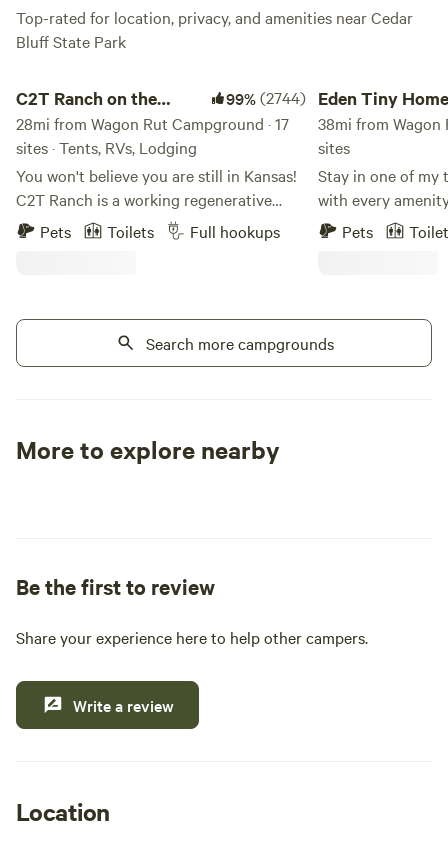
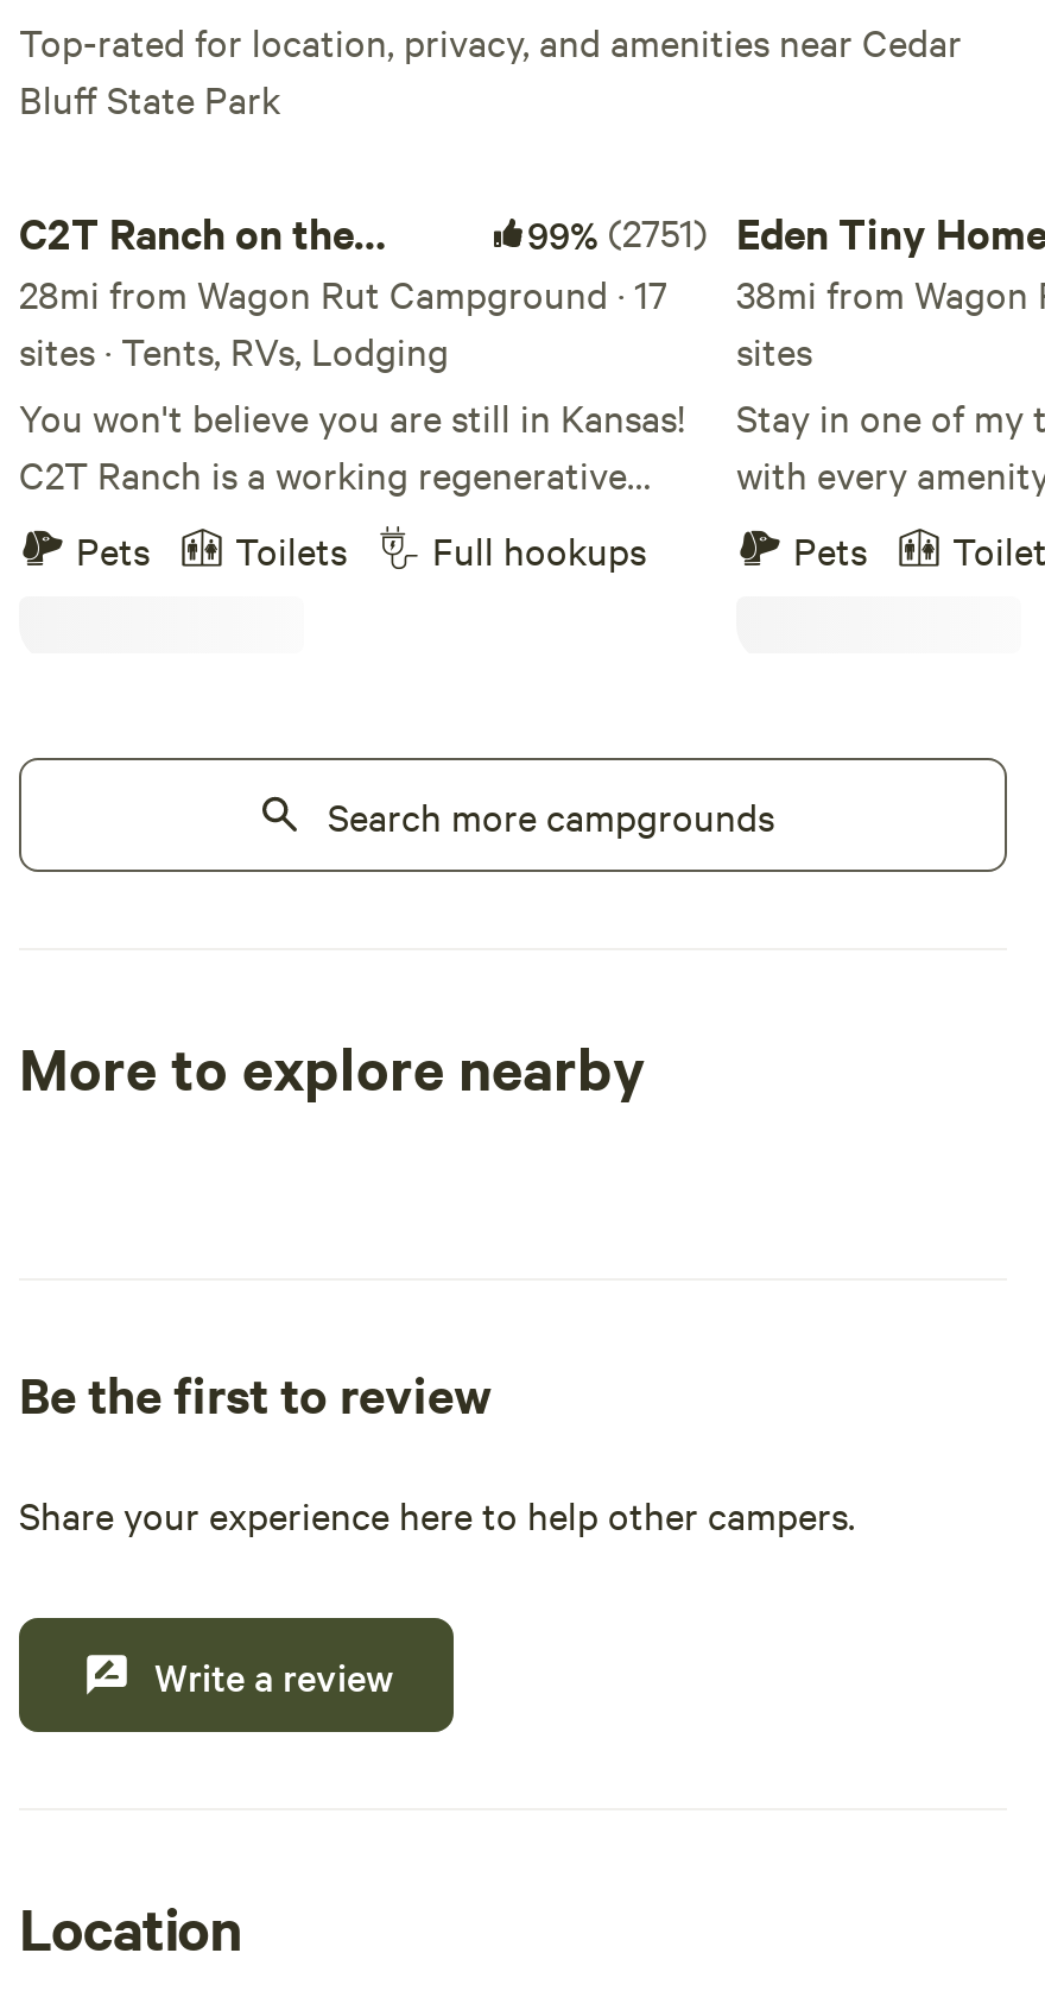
- 99% (2744) Eden Tiny Home
+ 99% (2751) Eden Tiny Home
